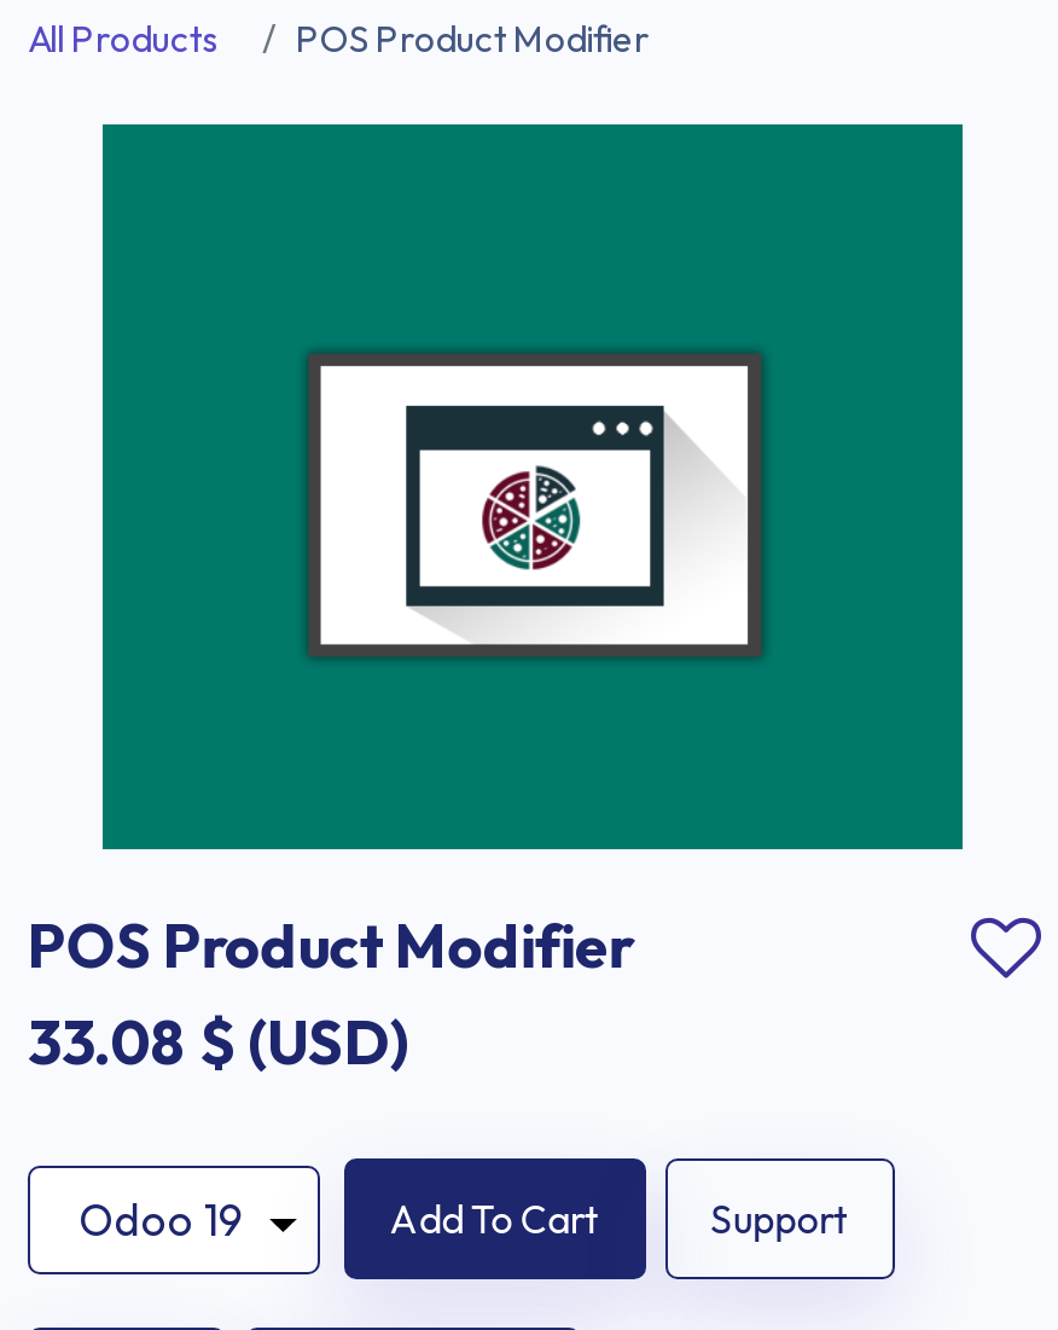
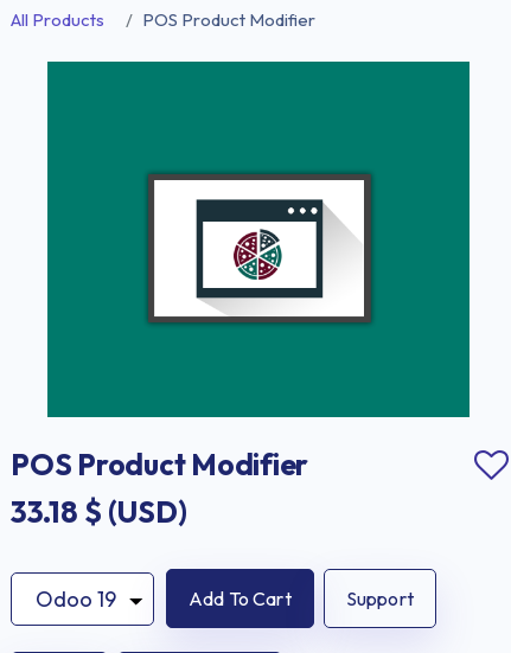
- 33.08 $ (USD)
+ 33.18 $ (USD)
